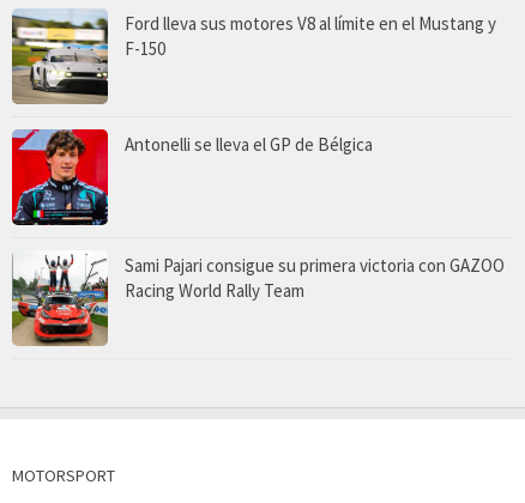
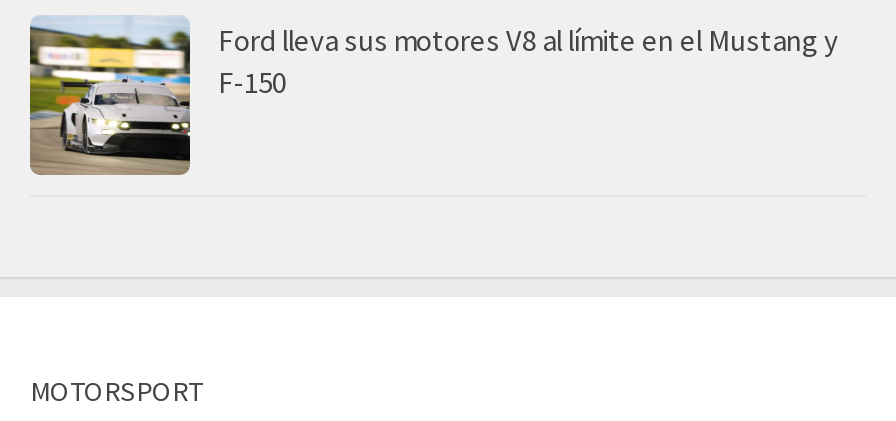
- [image]
- Antonelli se lleva el GP de Bélgica

- [image]
- Sami Pajari consigue su primera victoria con GAZOO
- Racing World Rally Team
